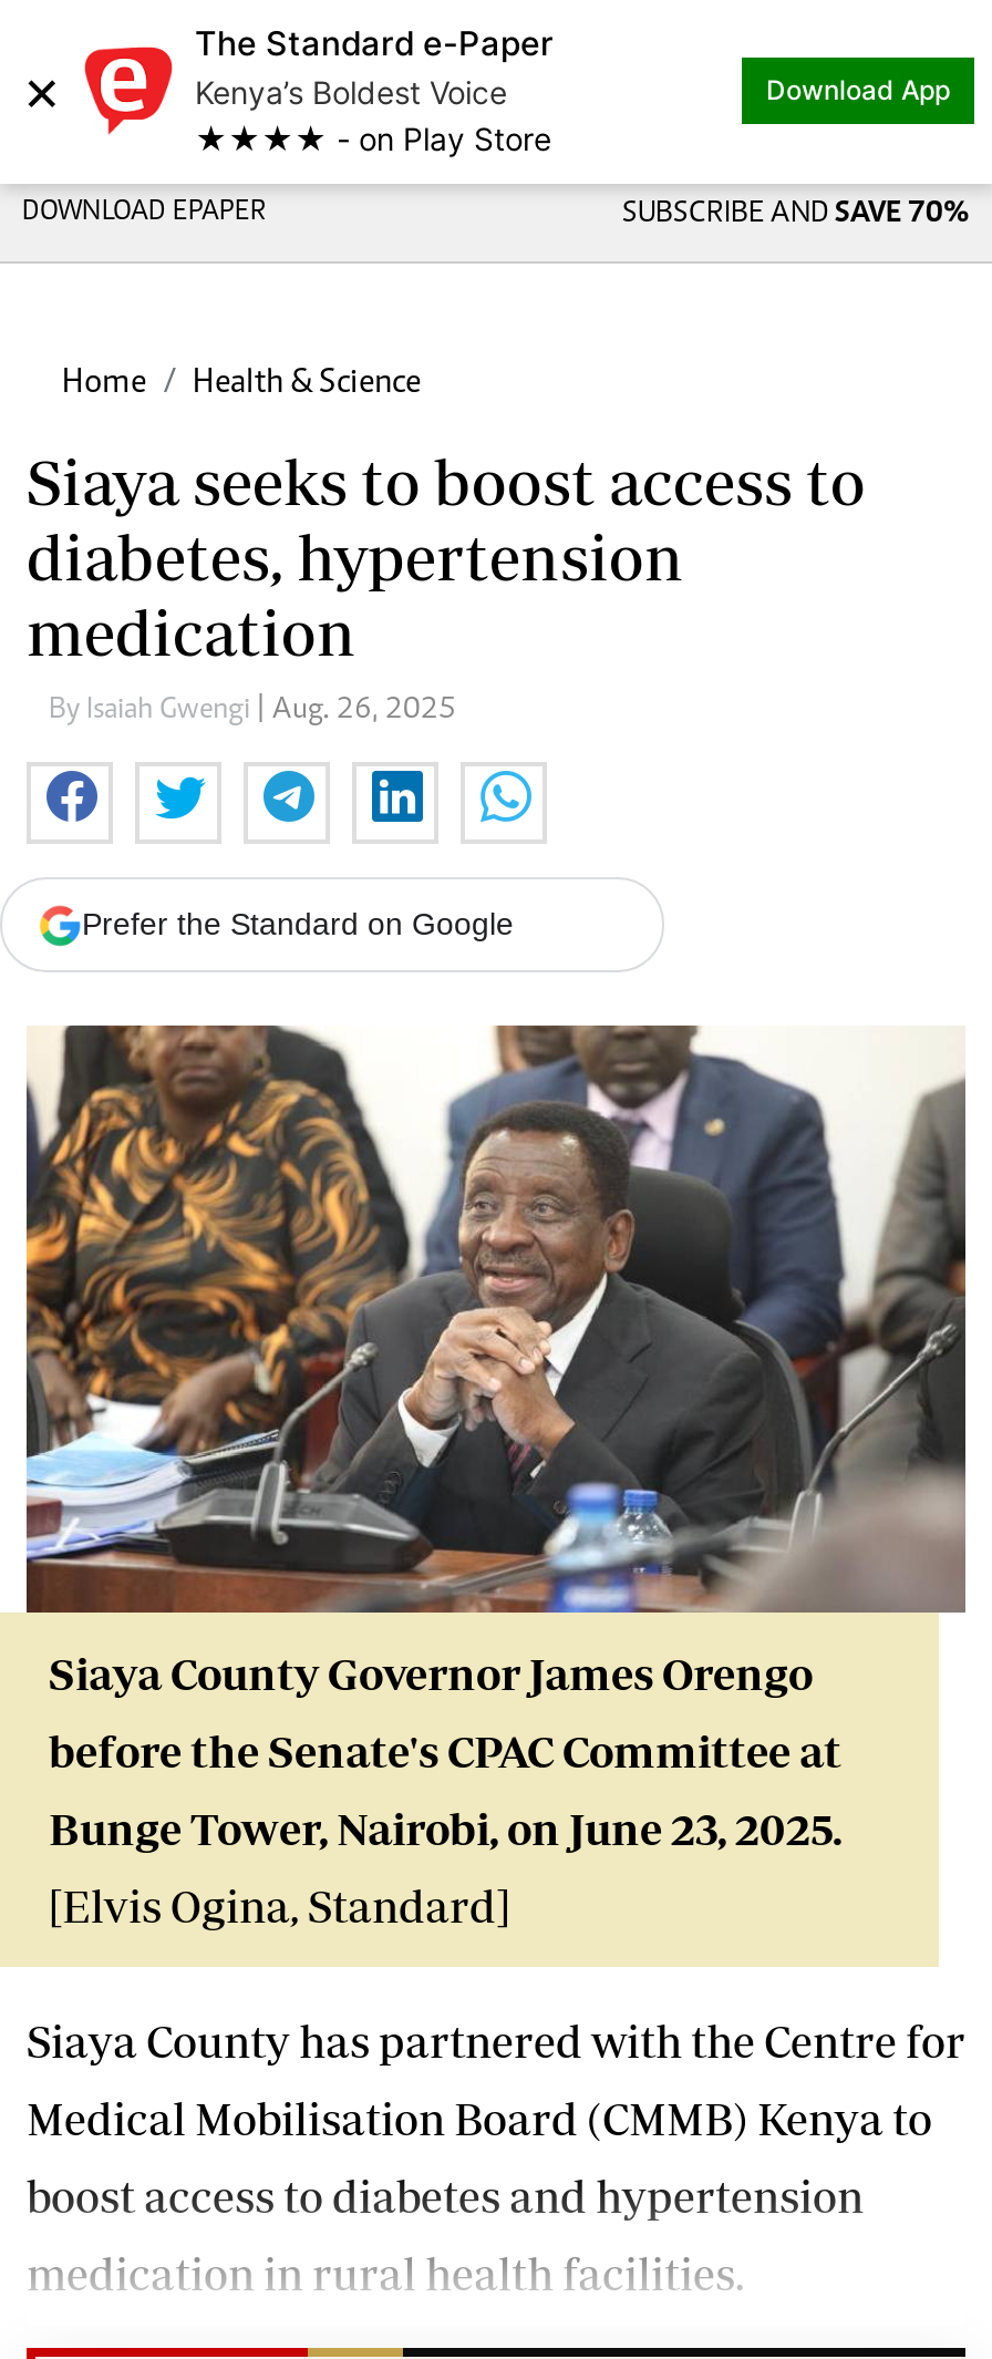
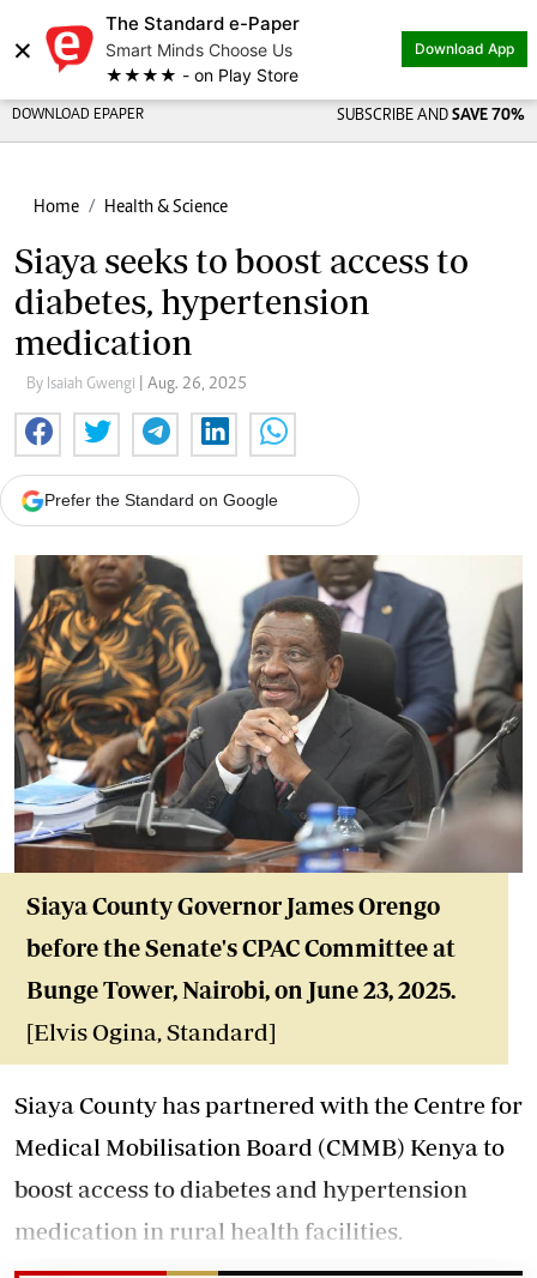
- Kenya’s Boldest Voice
+ Smart Minds Choose Us
